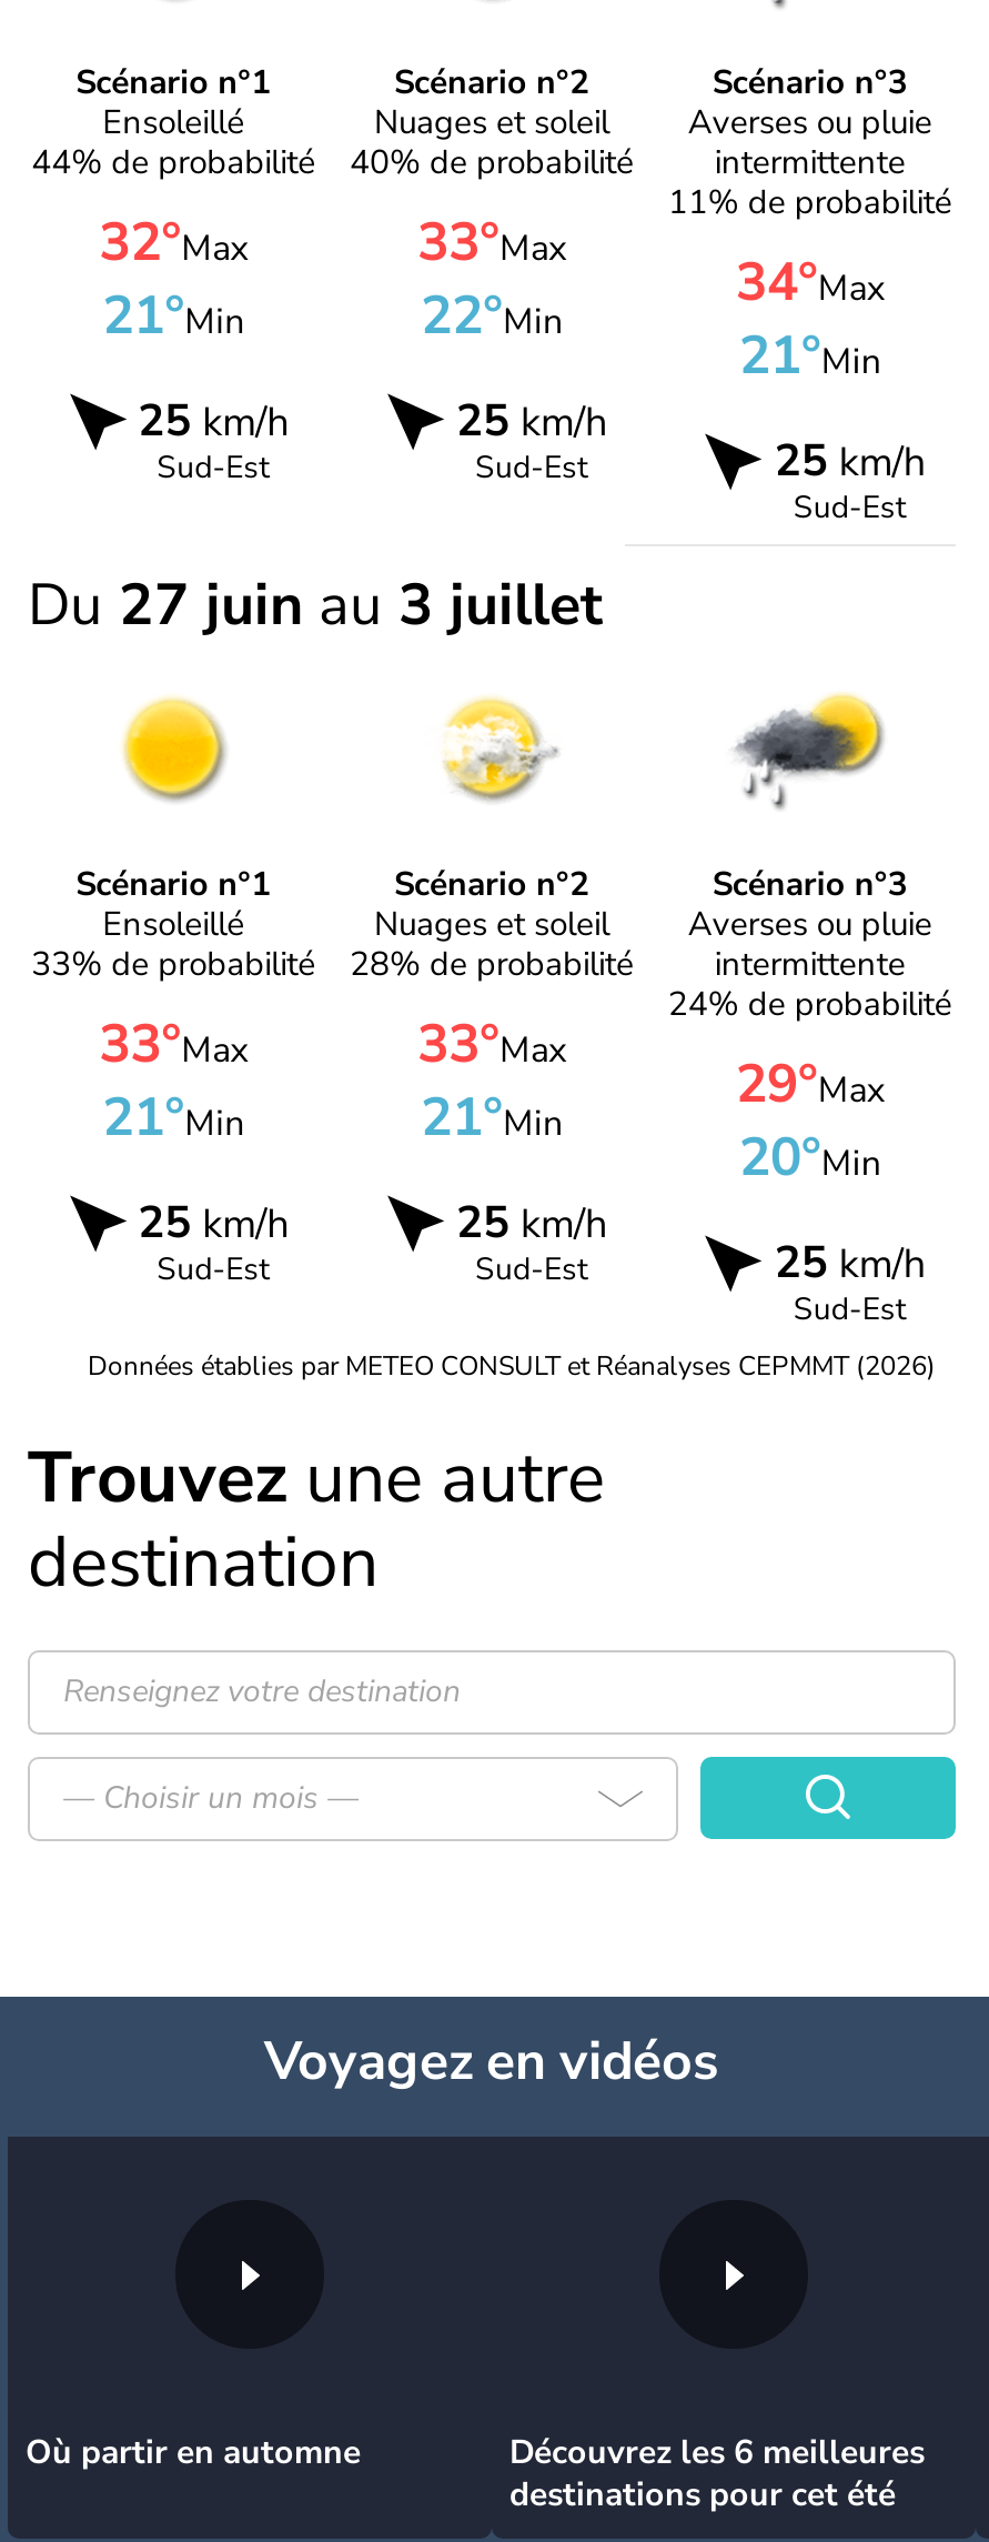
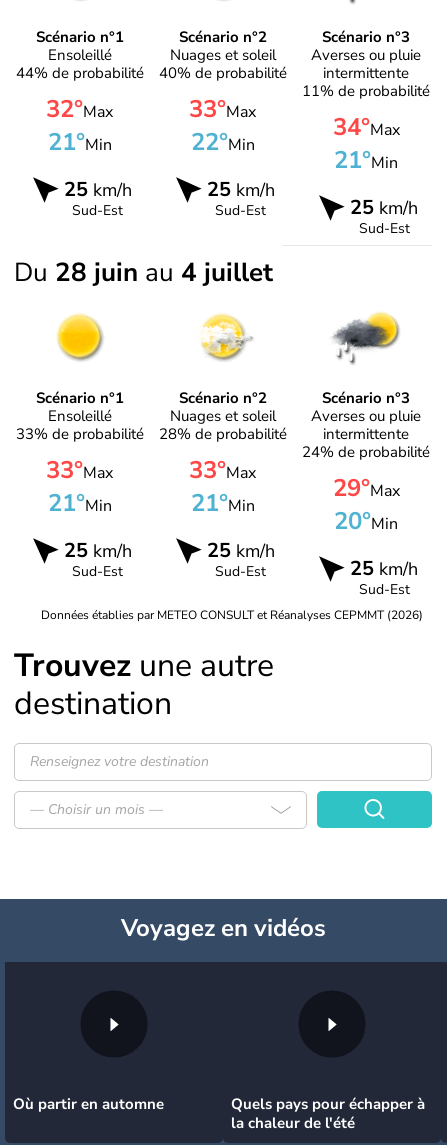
- Du 27 juin au 3 juillet
+ Du 28 juin au 4 juillet

- Découvrez les 6 meilleures
- destinations pour cet été
+ Quels pays pour échapper à
+ la chaleur de l'été
